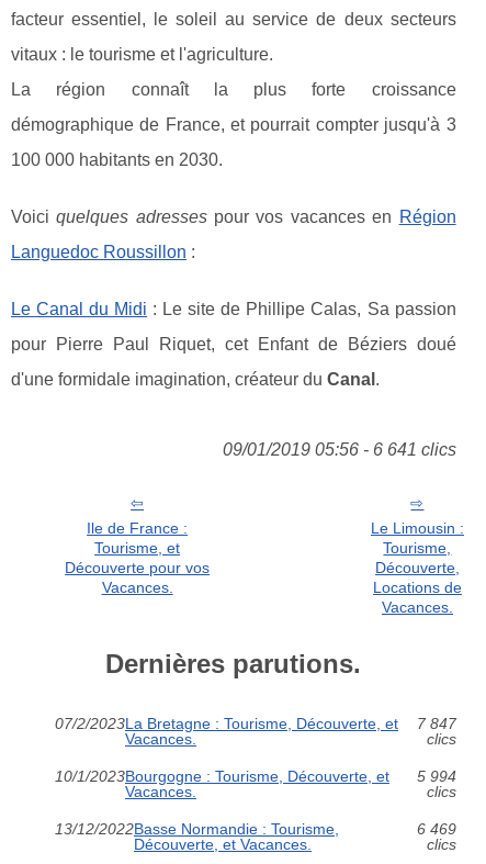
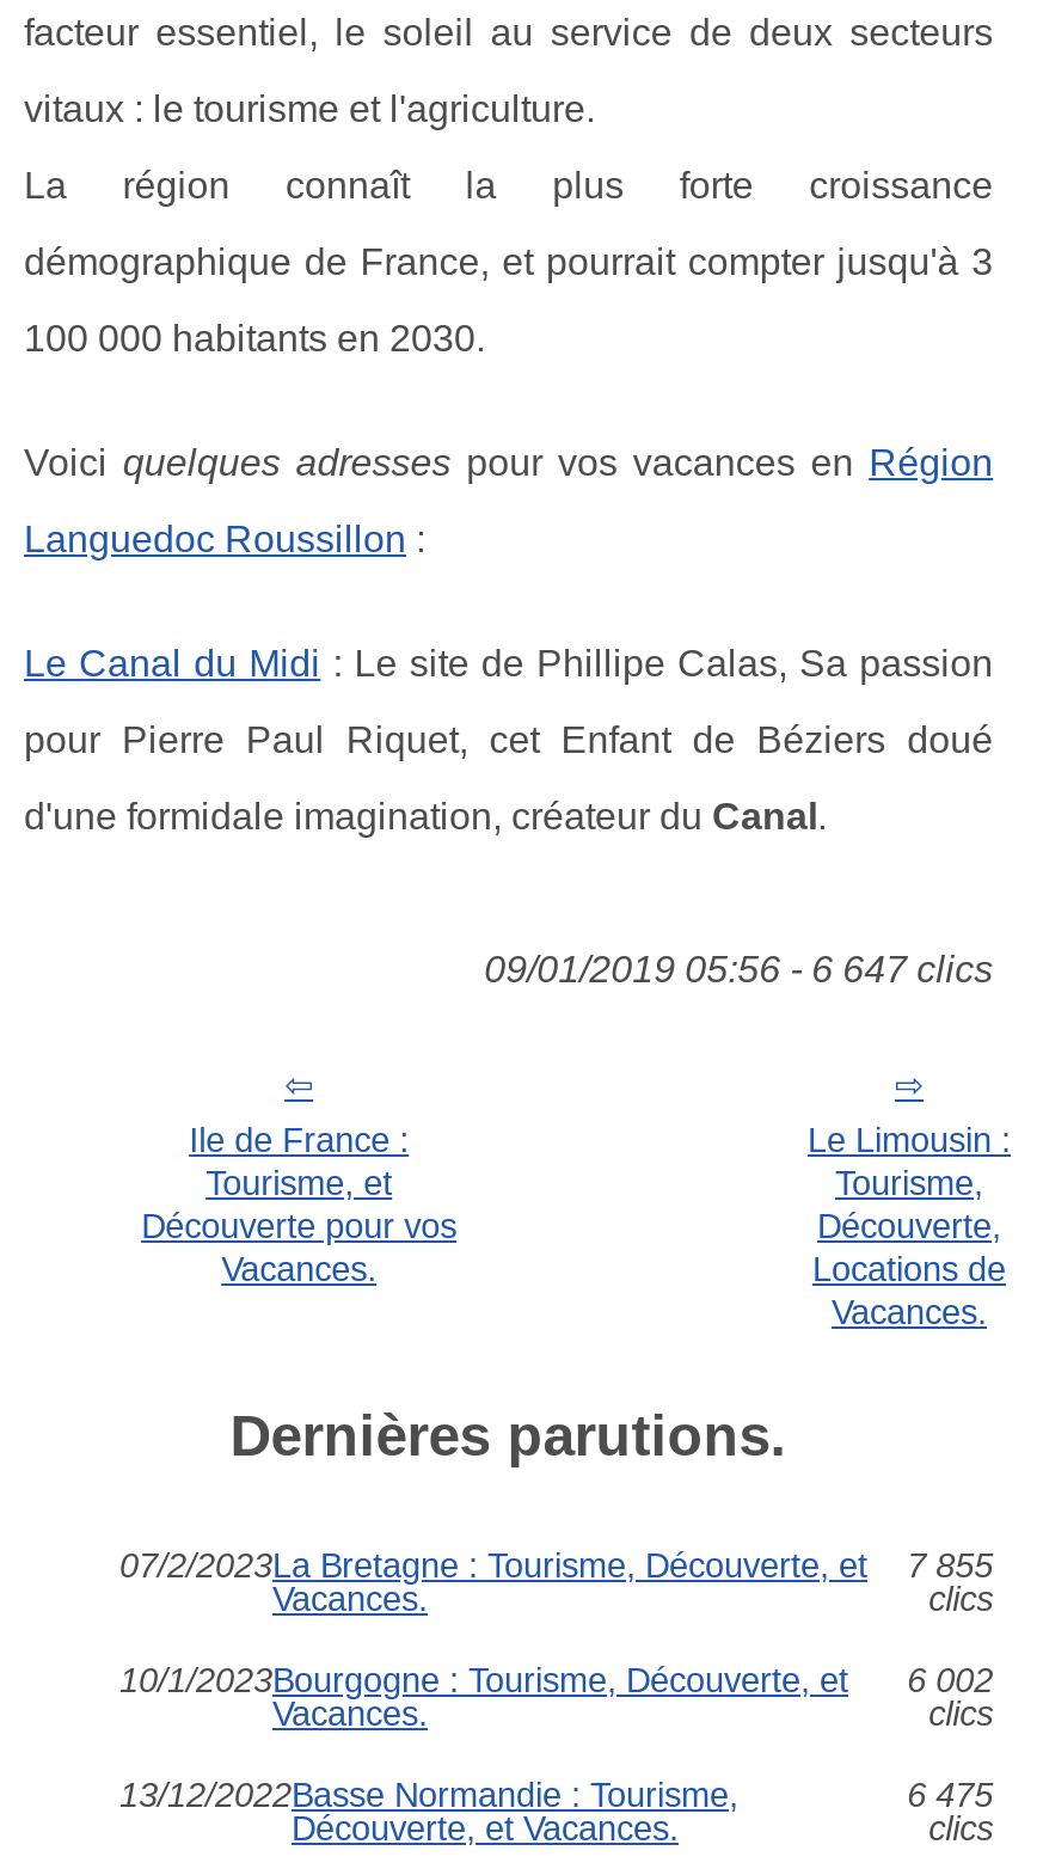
- 09/01/2019 05:56 - 6 641 clics
+ 09/01/2019 05:56 - 6 647 clics

- 07/2/2023 La Bretagne : Tourisme, Découverte, et 7 847
+ 07/2/2023 La Bretagne : Tourisme, Découverte, et 7 855

- 10/1/2023Bourgogne : Tourisme, Découverte, et 5 994
+ 10/1/2023Bourgogne : Tourisme, Découverte, et 6 002

- 6 469
+ 6 475
